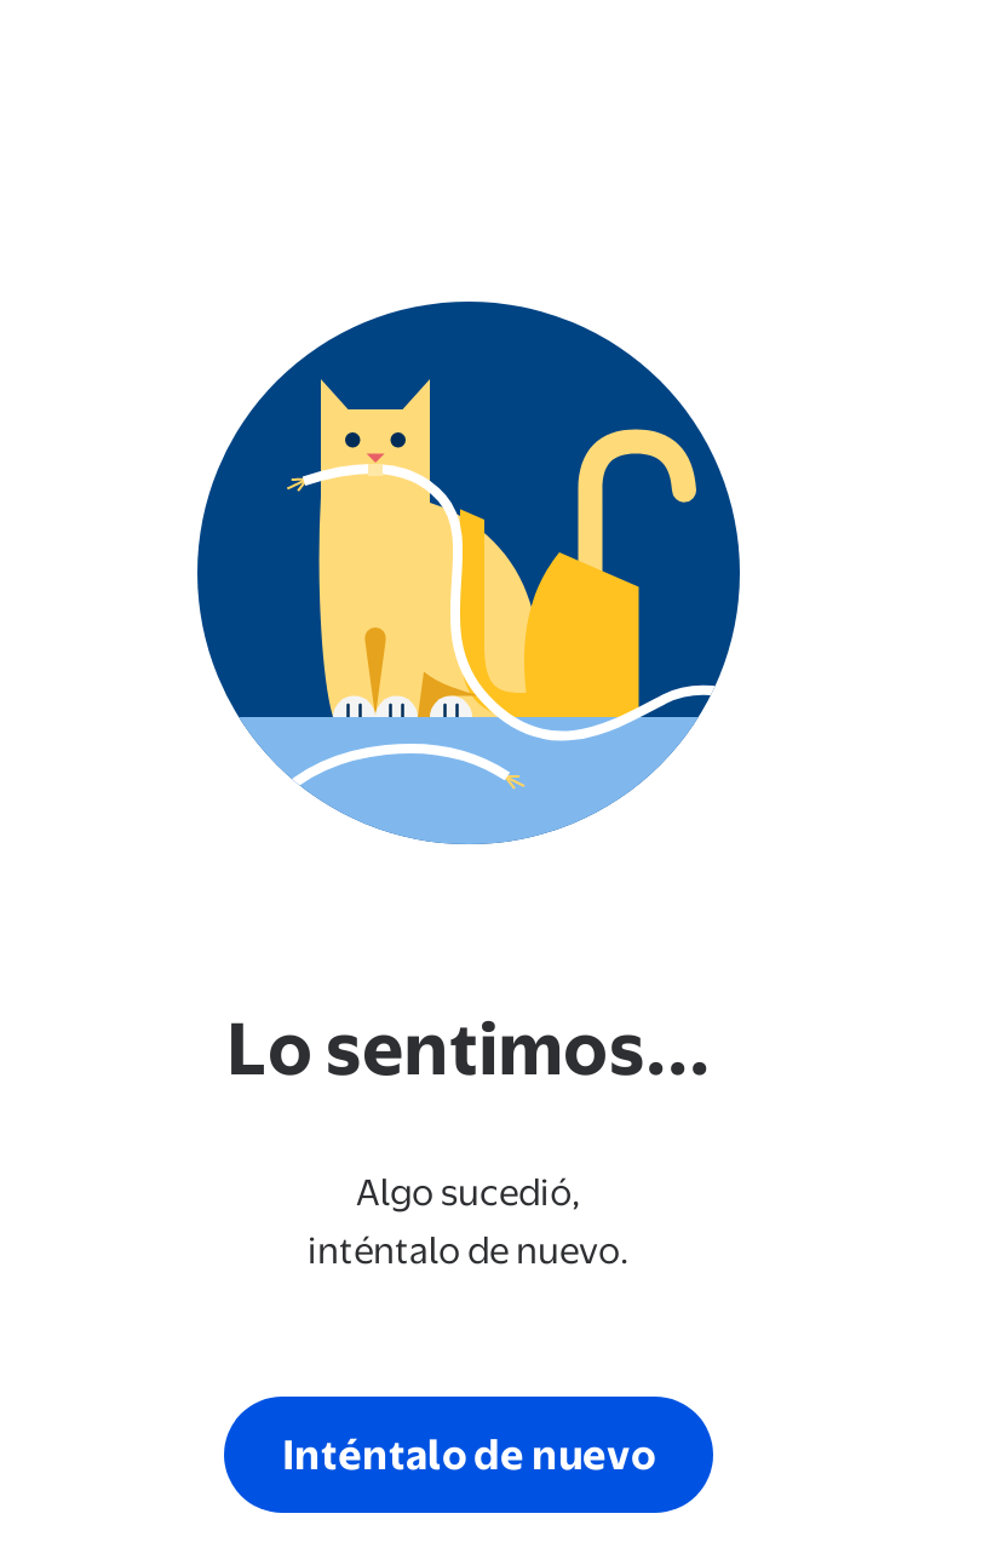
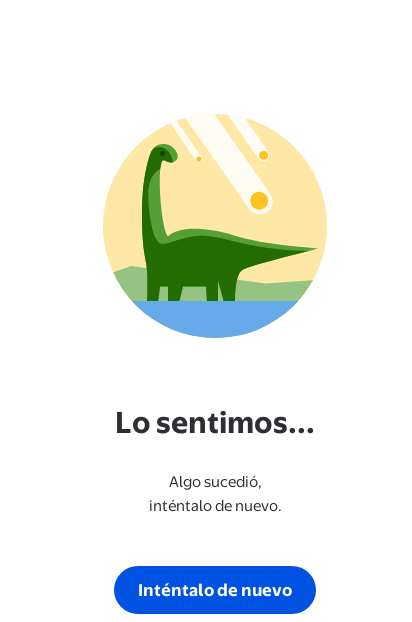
- [image]
+ [image]
